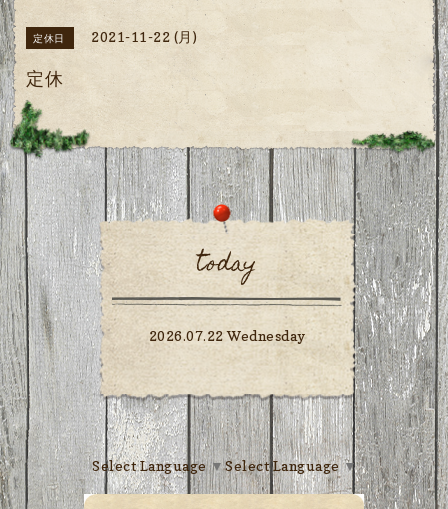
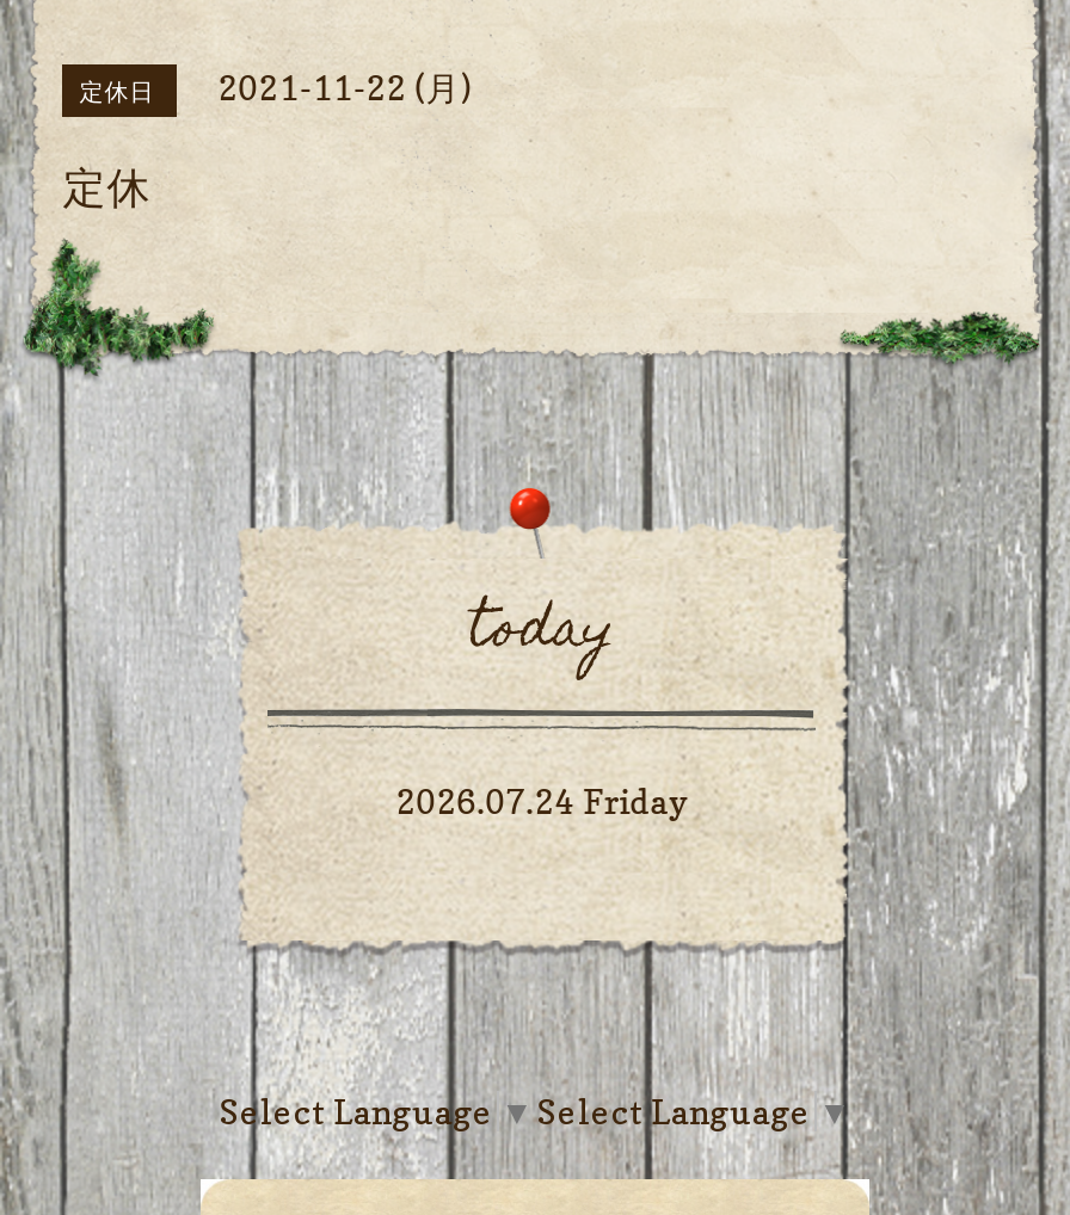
- 2026.07.22 Wednesday
+ 2026.07.24 Friday
